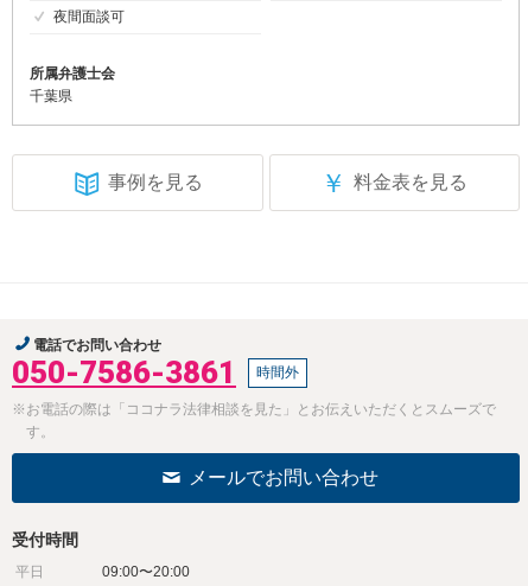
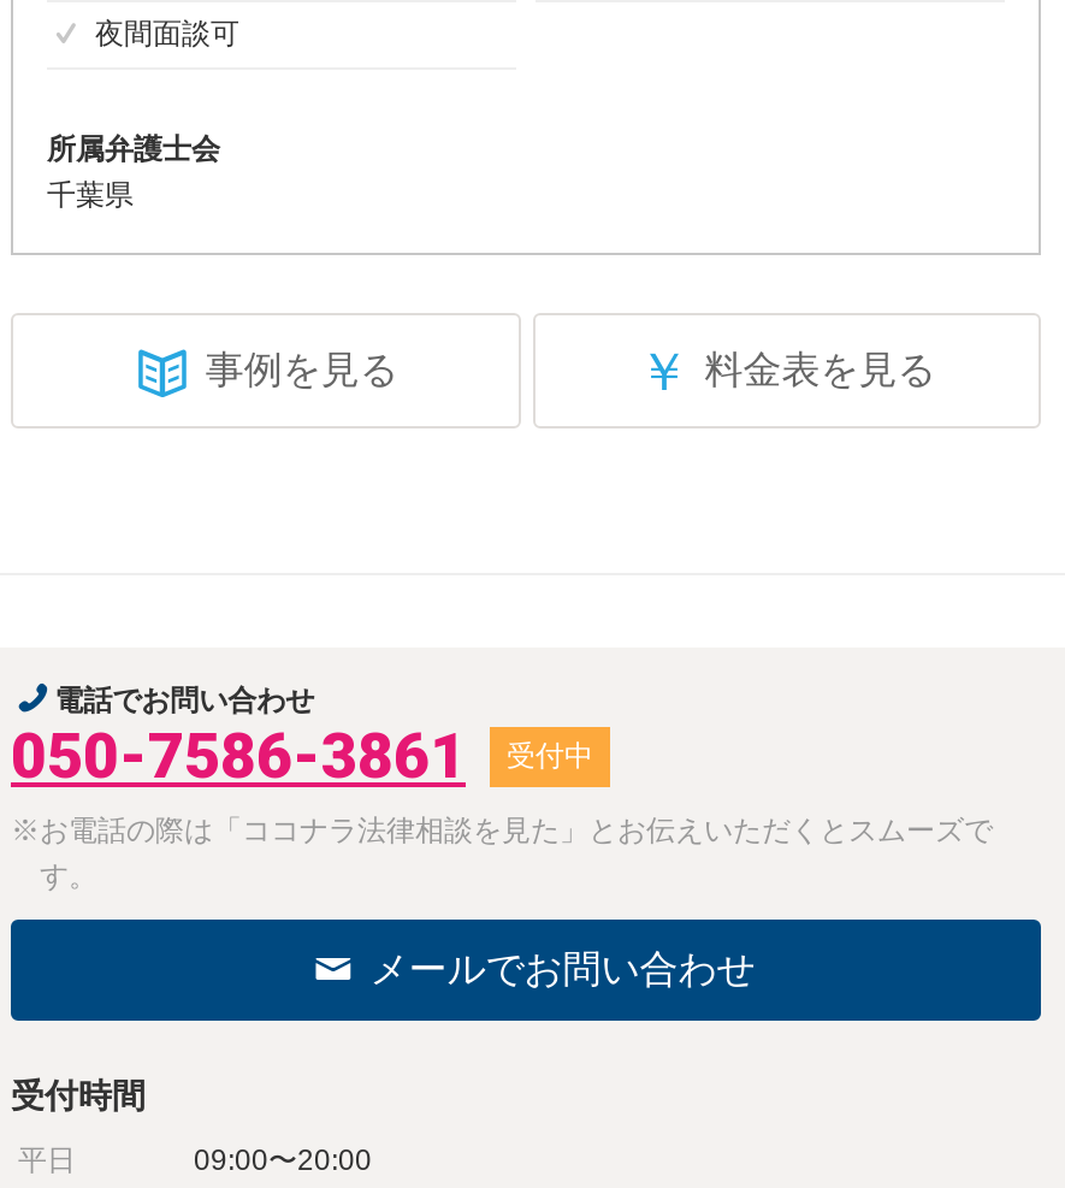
- 時間外
+ 受付中
